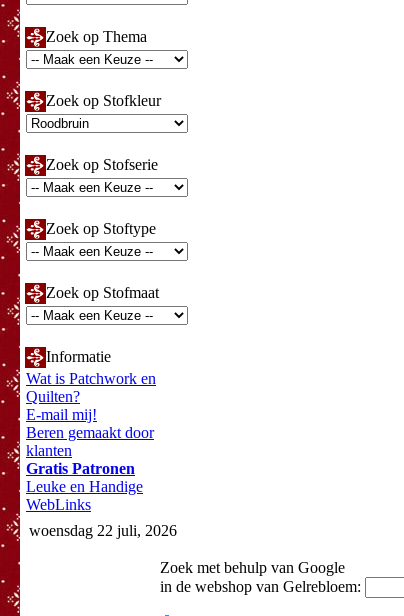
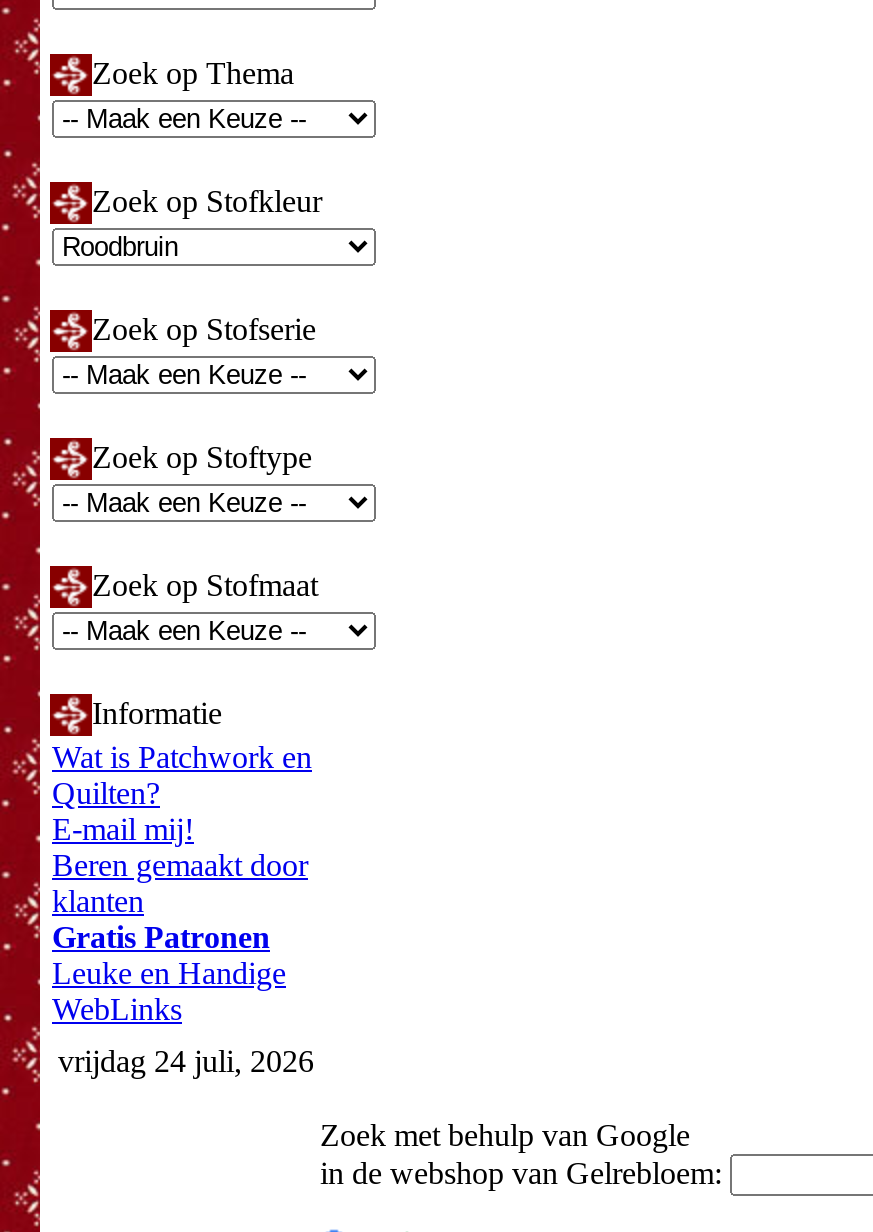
- woensdag 22 juli, 2026
+ vrijdag 24 juli, 2026
